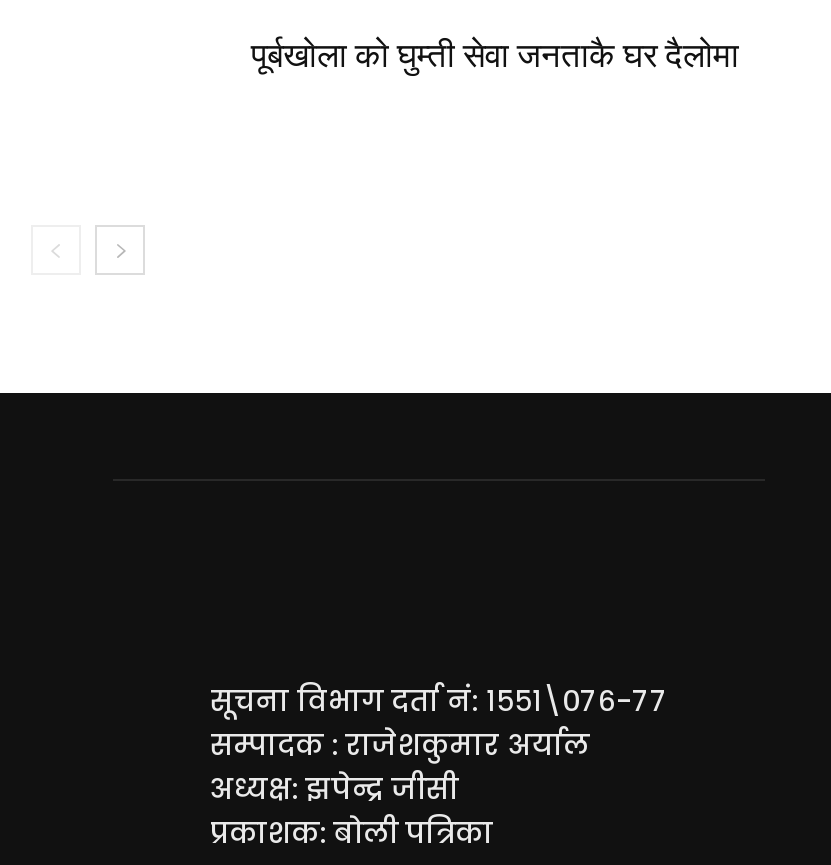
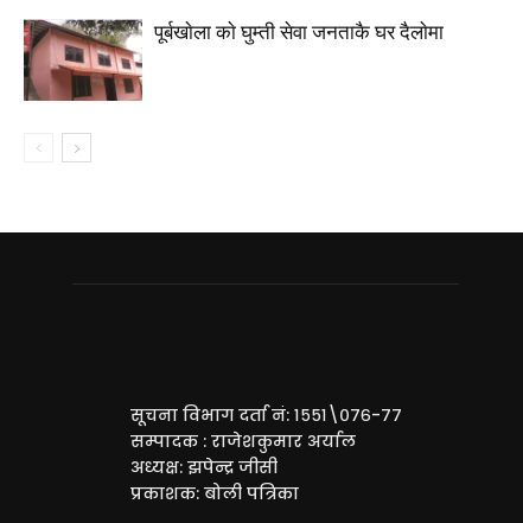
+ [image]
